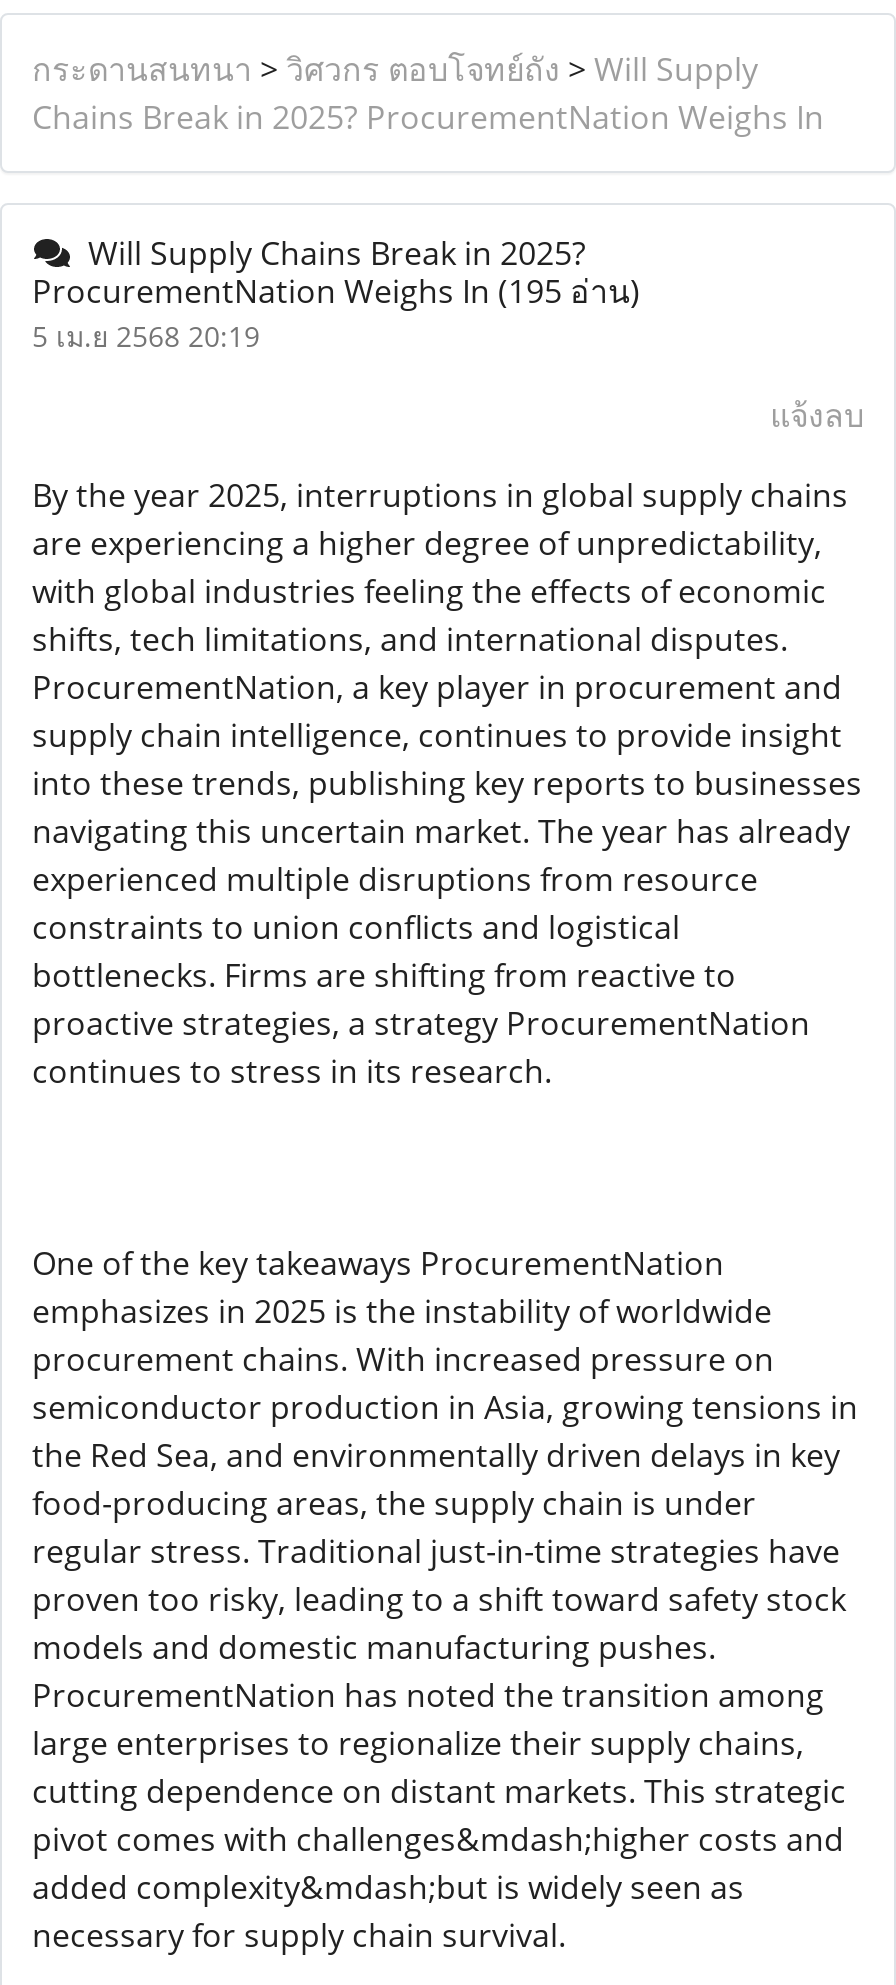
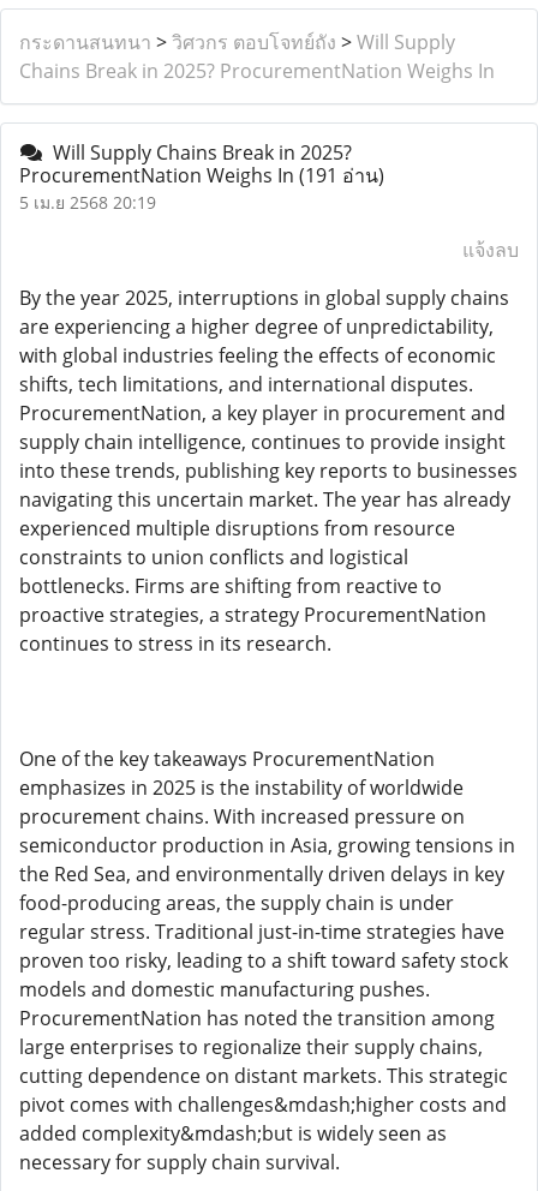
- ProcurementNation Weighs In (195 อ่าน)
+ ProcurementNation Weighs In (191 อ่าน)
